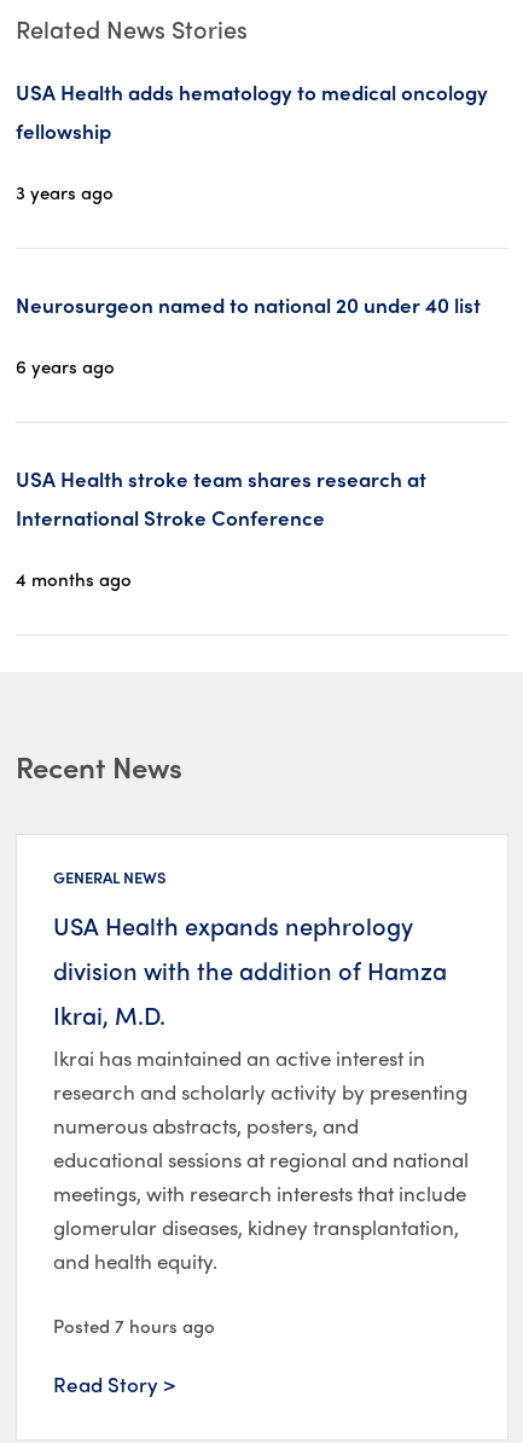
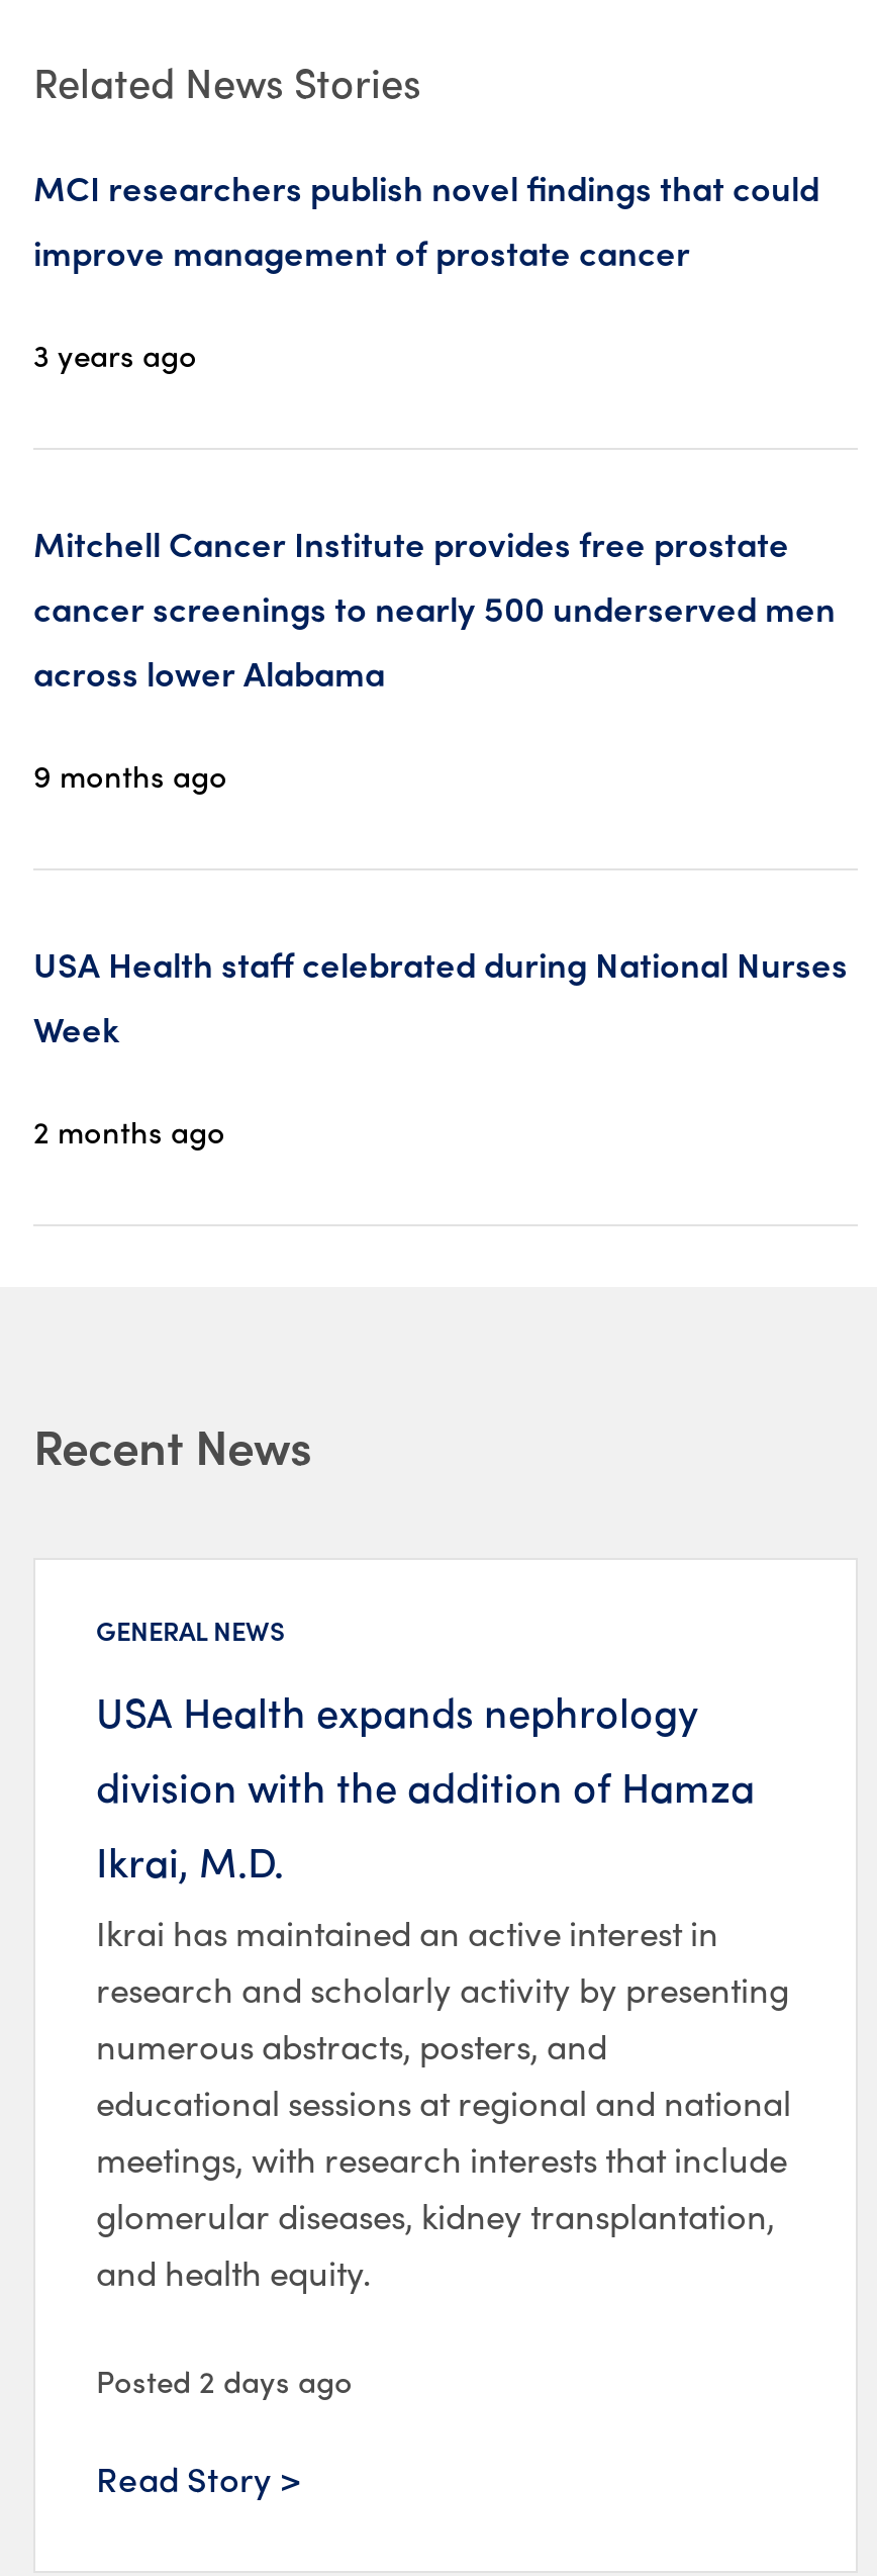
- USA Health adds hematology to medical oncology
- fellowship
+ MCI researchers publish novel findings that could
+ improve management of prostate cancer

- Neurosurgeon named to national 20 under 40 list
+ Mitchell Cancer Institute provides free prostate
+ cancer screenings to nearly 500 underserved men
+ across lower Alabama

- 6 years ago
+ 9 months ago

- USA Health stroke team shares research at
- International Stroke Conference
+ USA Health staff celebrated during National Nurses
+ Week

- 4 months ago
+ 2 months ago

- Posted 7 hours ago
+ Posted 2 days ago
